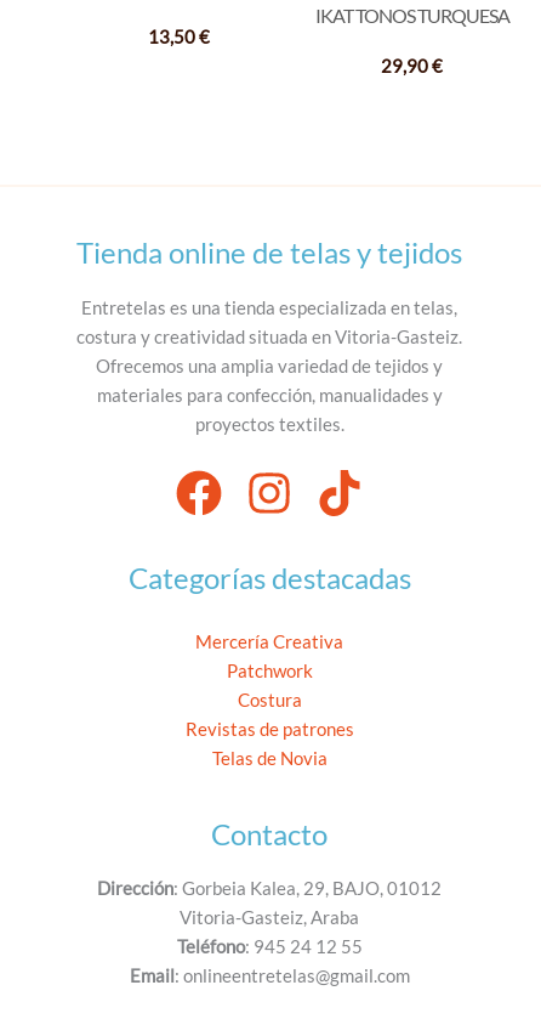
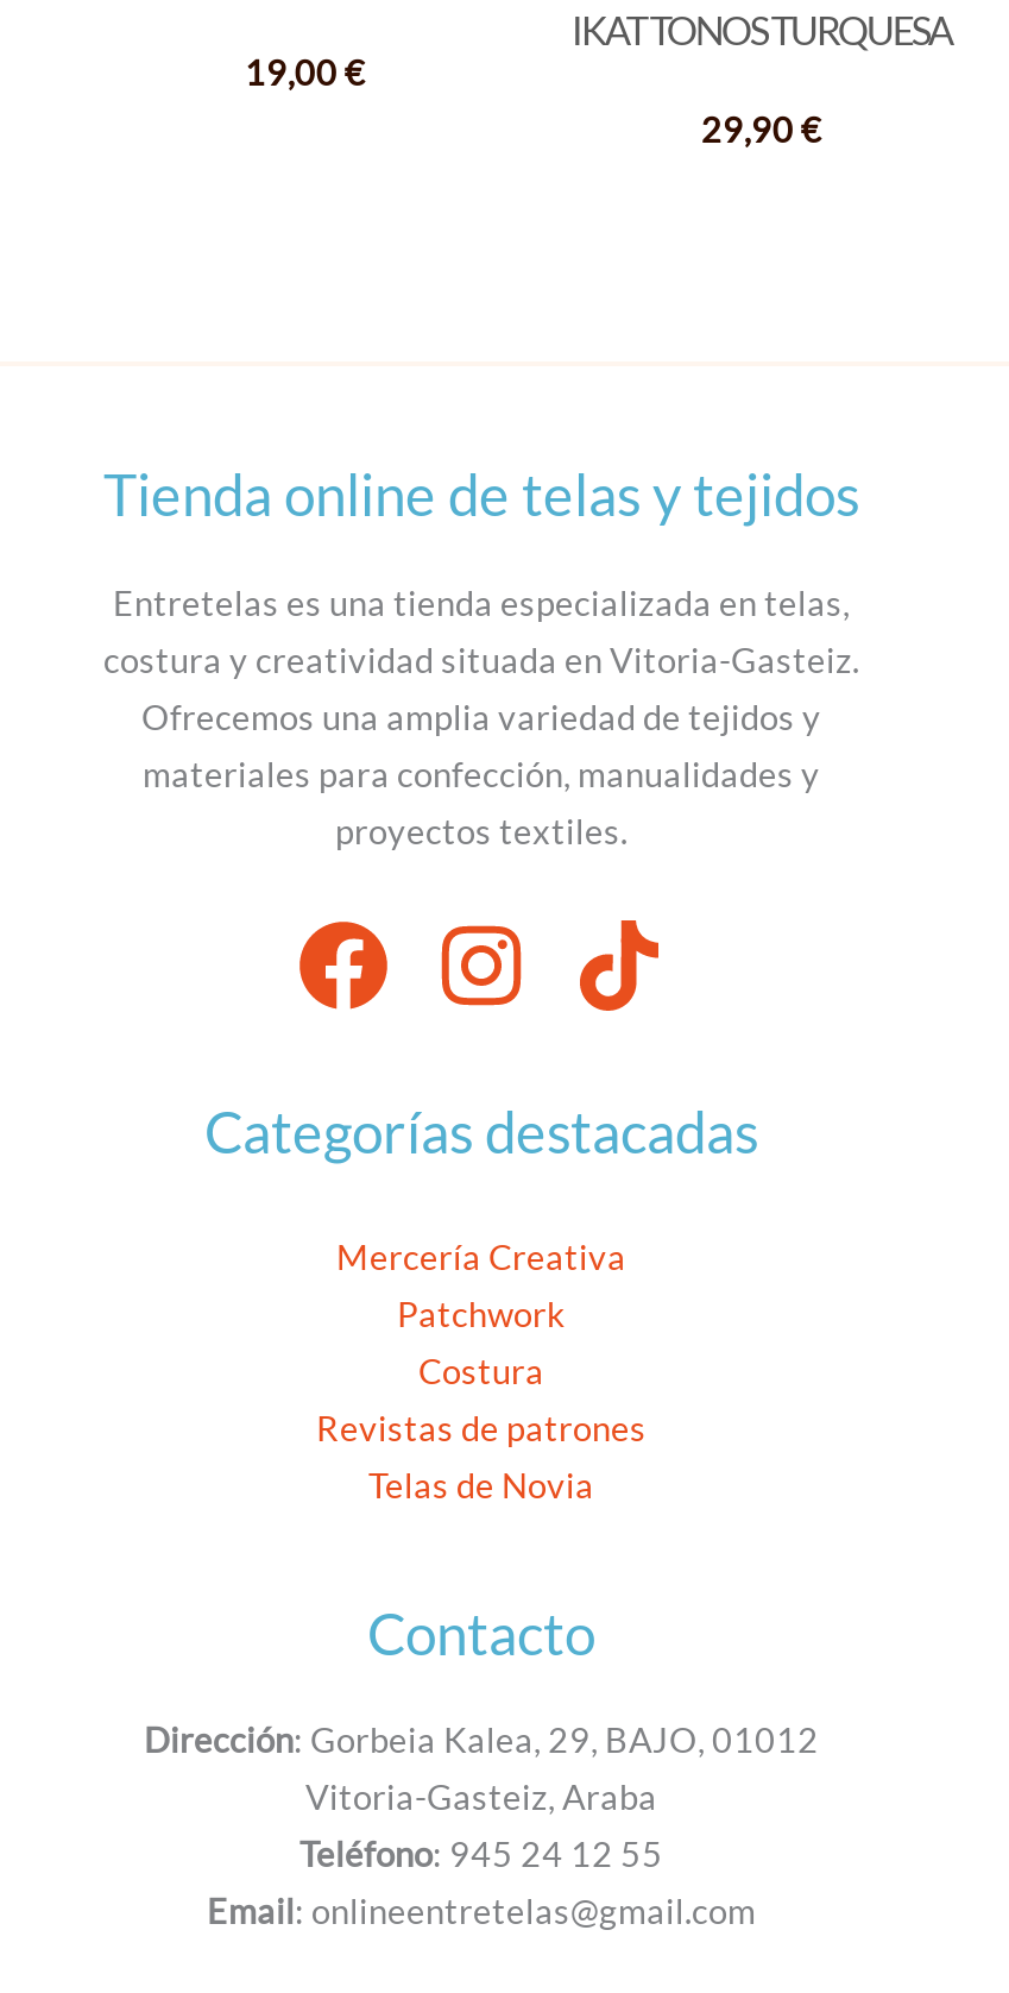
- 13,50 €
+ 19,00 €
